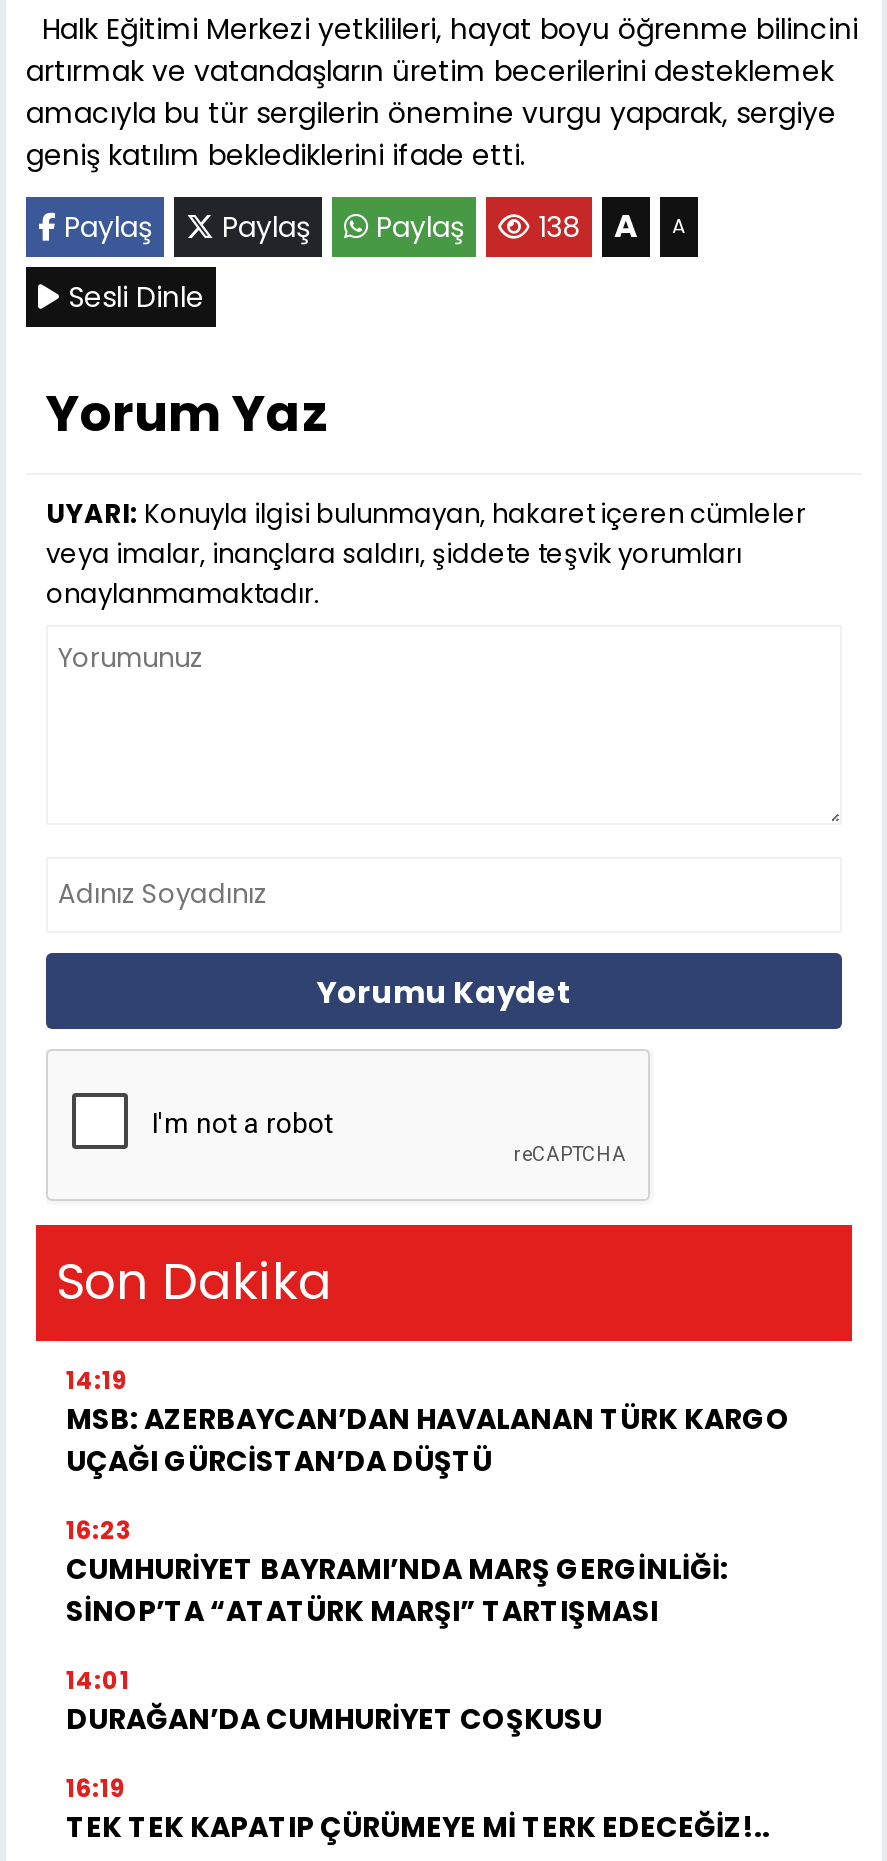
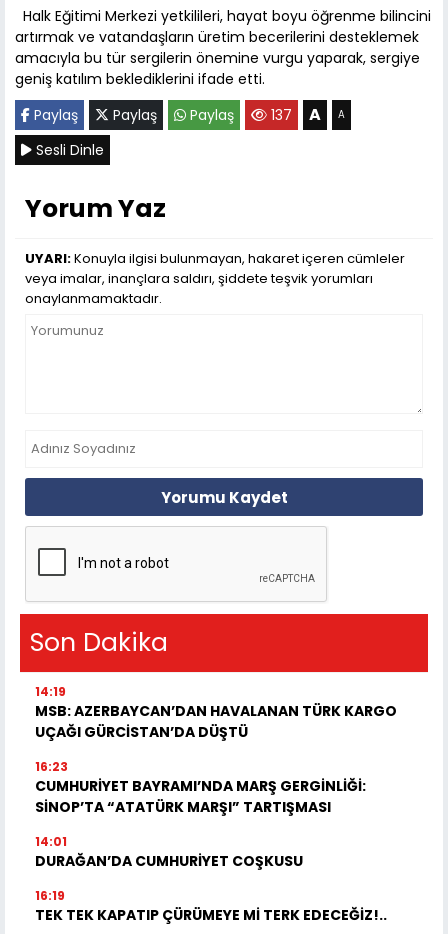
- Paylaş Paylaş Paylaş 138 A A
+ Paylaş Paylaş Paylaş 137 A A
